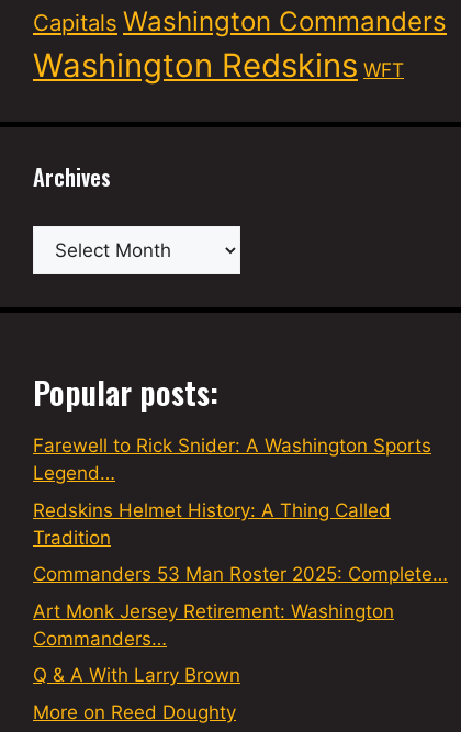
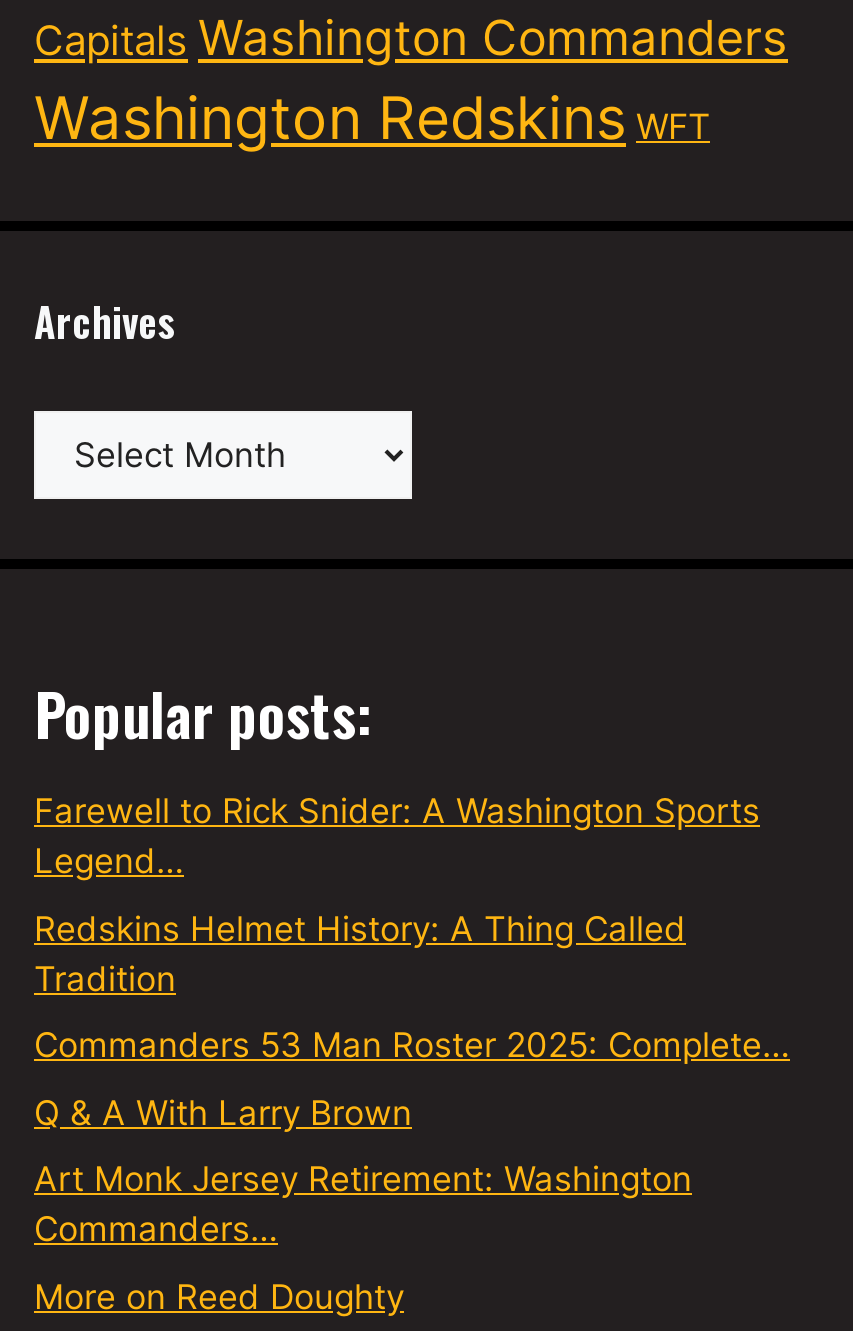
moved down: Art Monk Jersey Retirement: Washington | Commanders…

moved up: Q & A With Larry Brown
